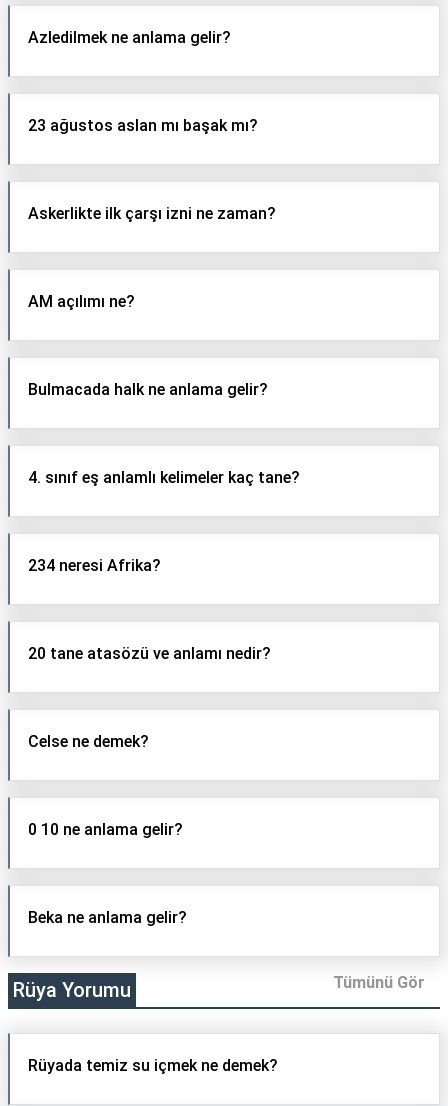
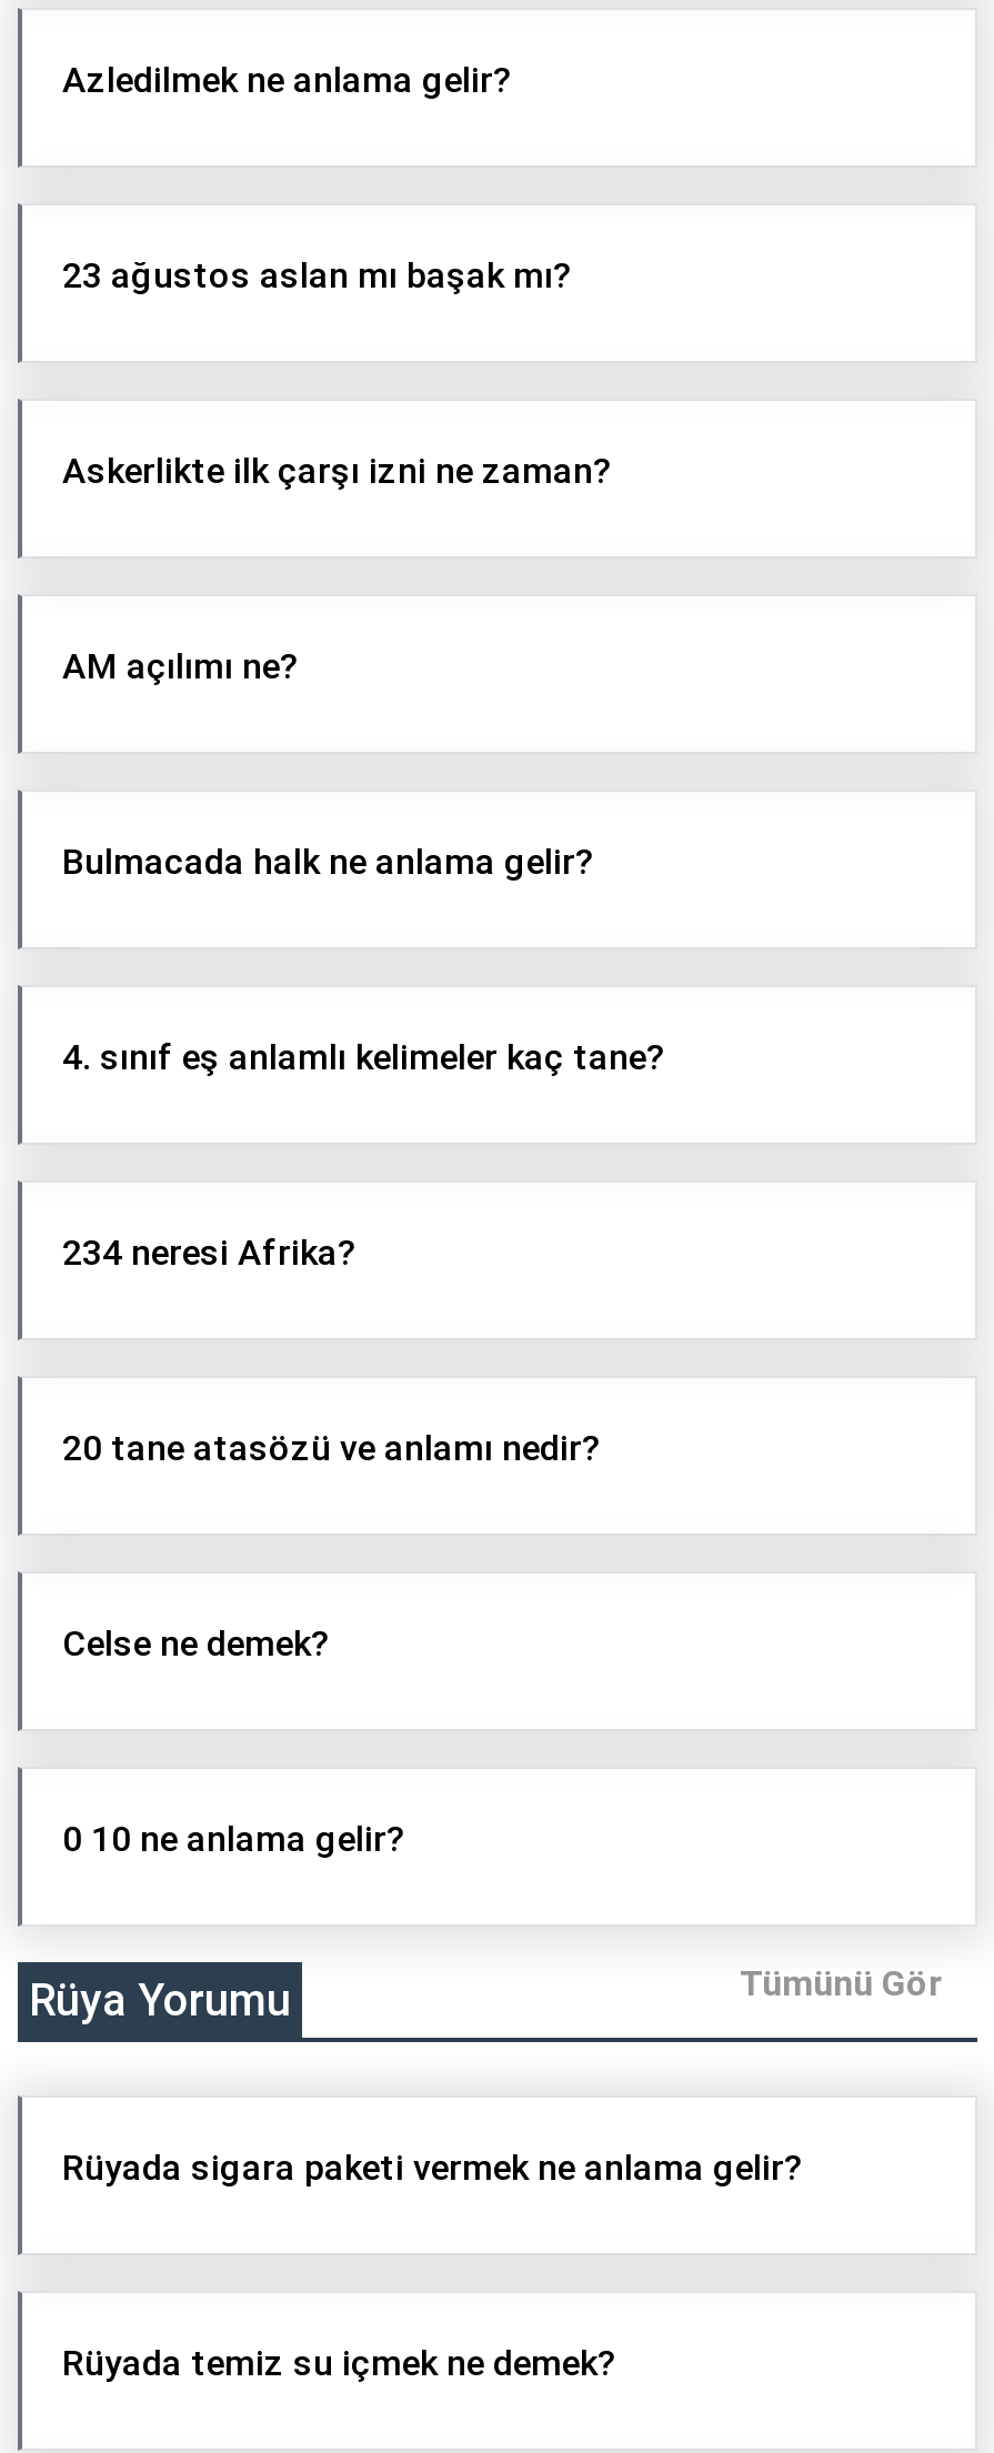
- Beka ne anlama gelir?

moved up: Rüya Yorumu | Tümünü Gör

+ Rüyada sigara paketi vermek ne anlama gelir?
